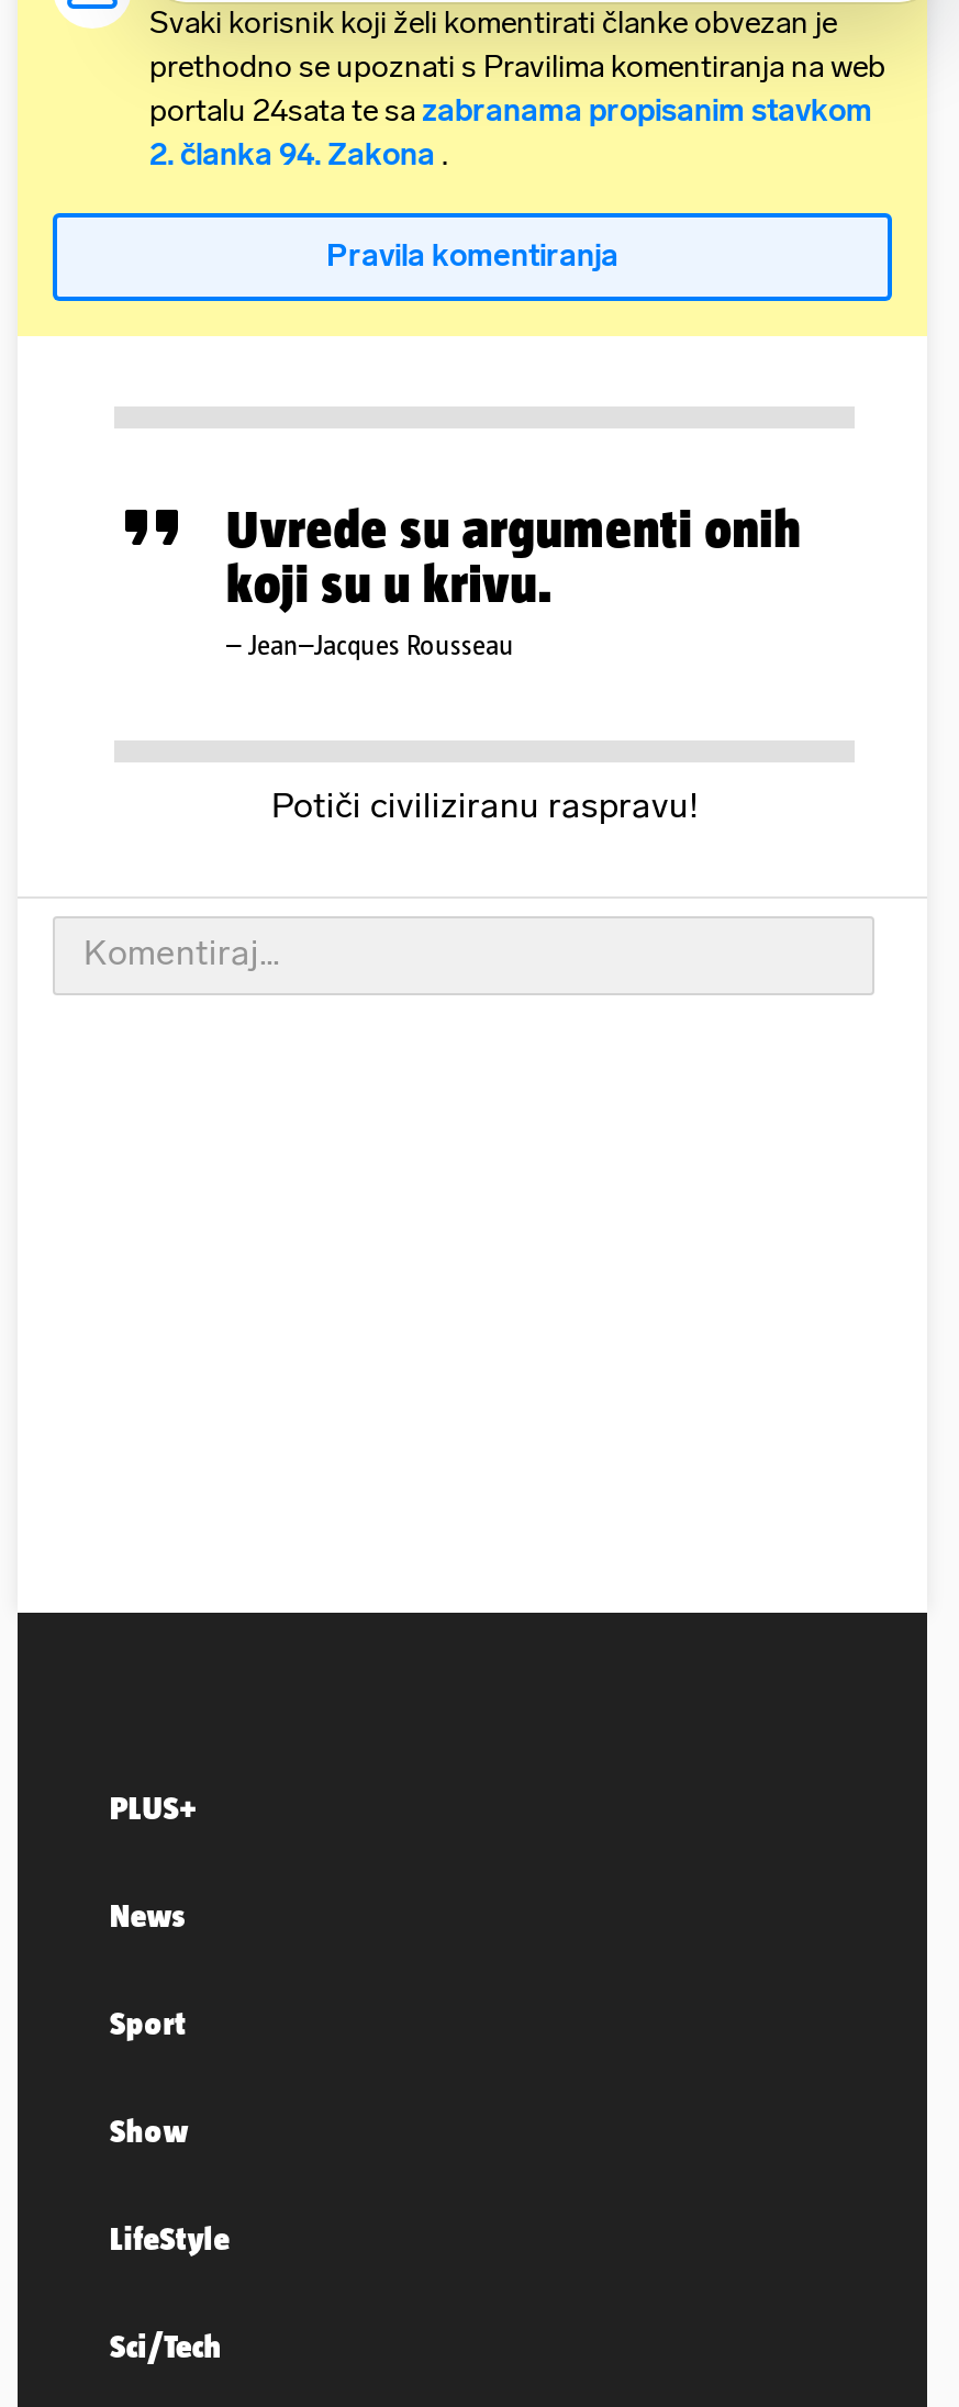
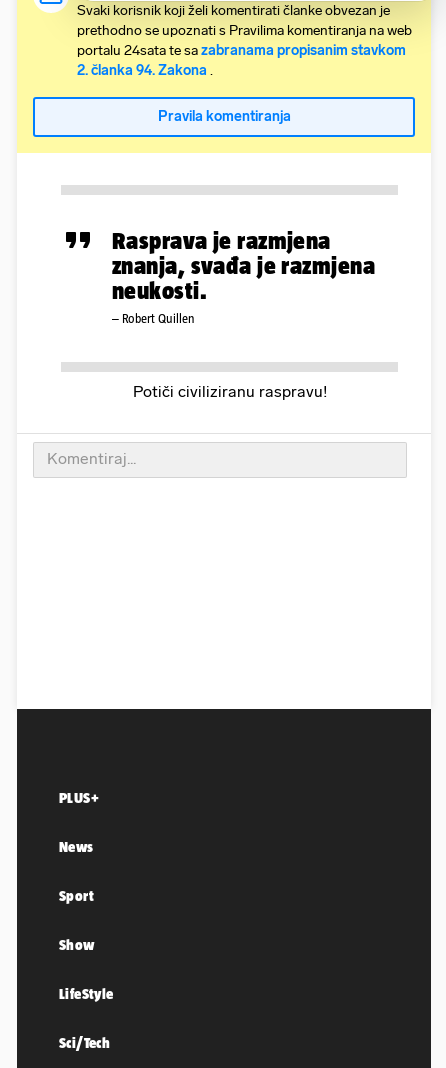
- Uvrede su argumenti onih
- koji su u krivu.
- – Jean–Jacques Rousseau
+ Rasprava je razmjena
+ znanja, svađa je razmjena
+ neukosti.
+ – Robert Quillen

moved down: Potiči civiliziranu raspravu!
